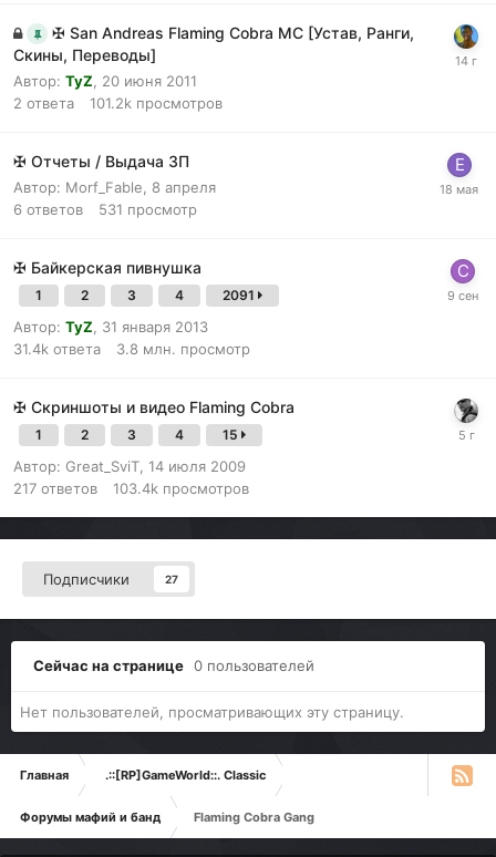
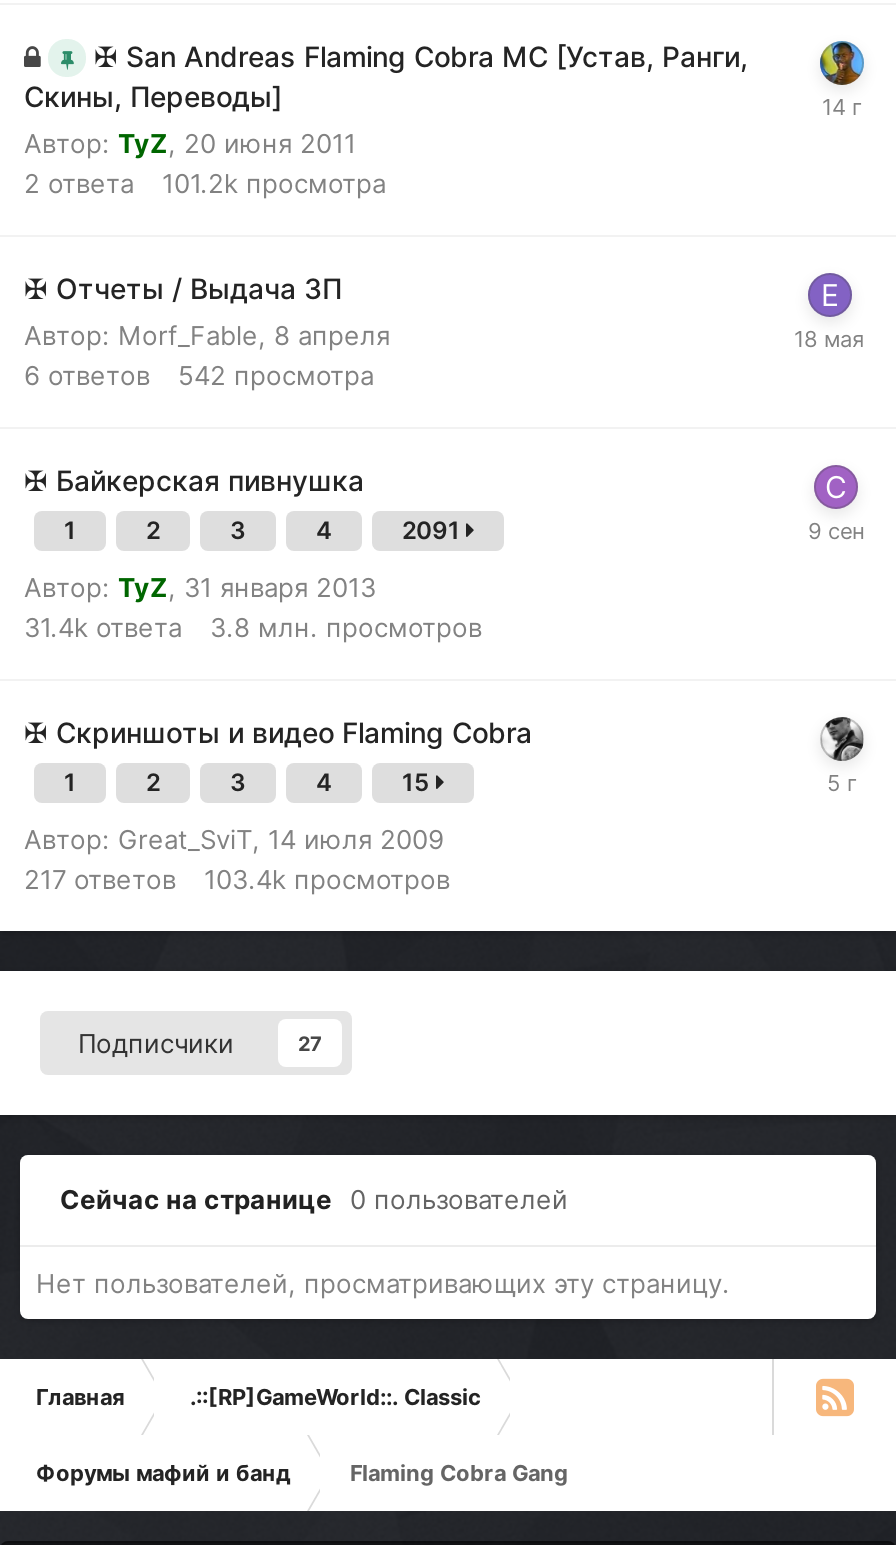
- 2 ответа 101.2k просмотров
+ 2 ответа 101.2k просмотра

- 6 ответов 531 просмотр
+ 6 ответов 542 просмотра

- 3.8 млн. просмотр
+ 3.8 млн. просмотров
